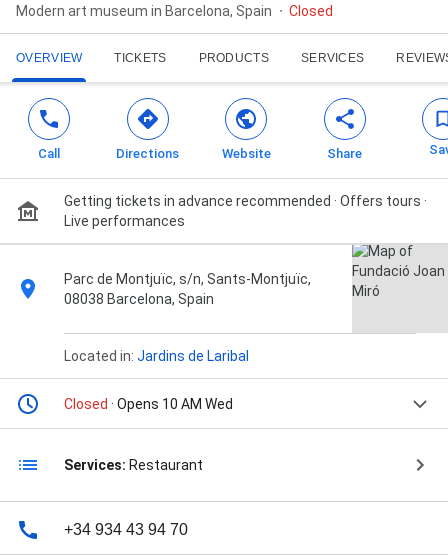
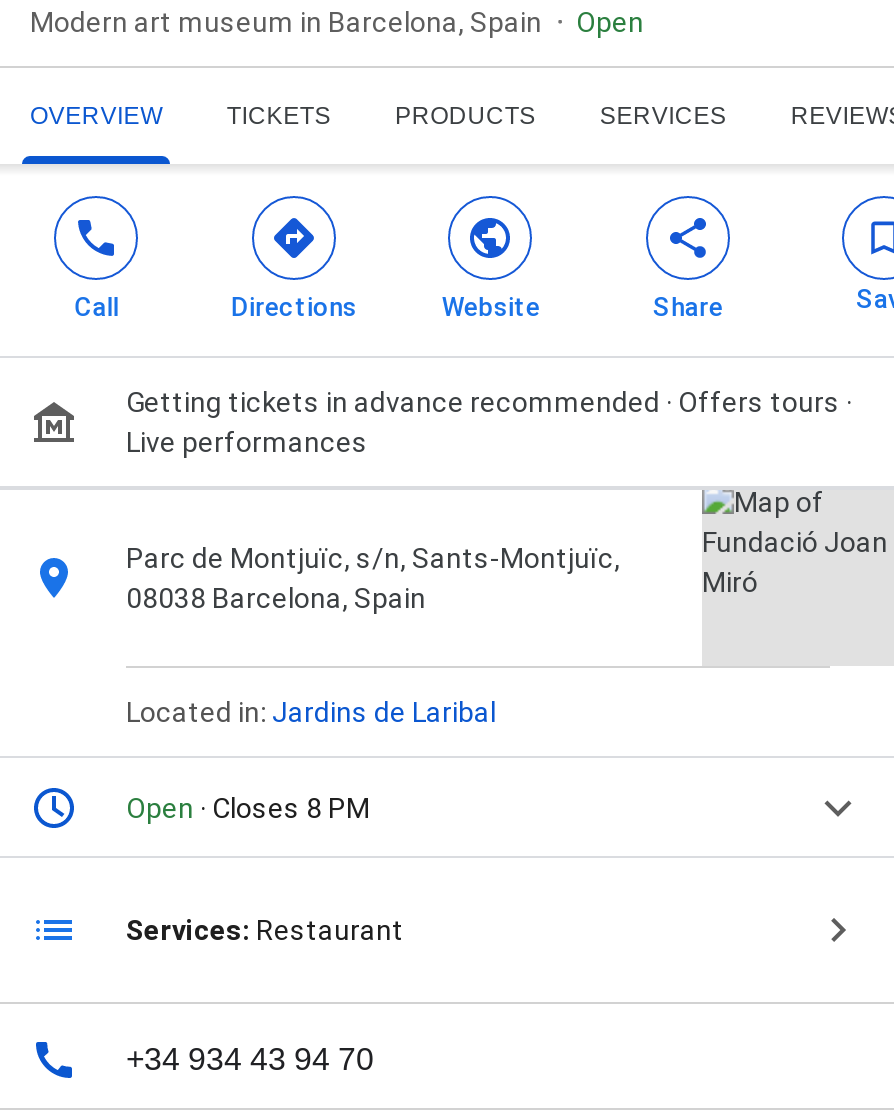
- Closed
+ Open

- Closed · Opens 10 AM Wed
+ Open · Closes 8 PM
